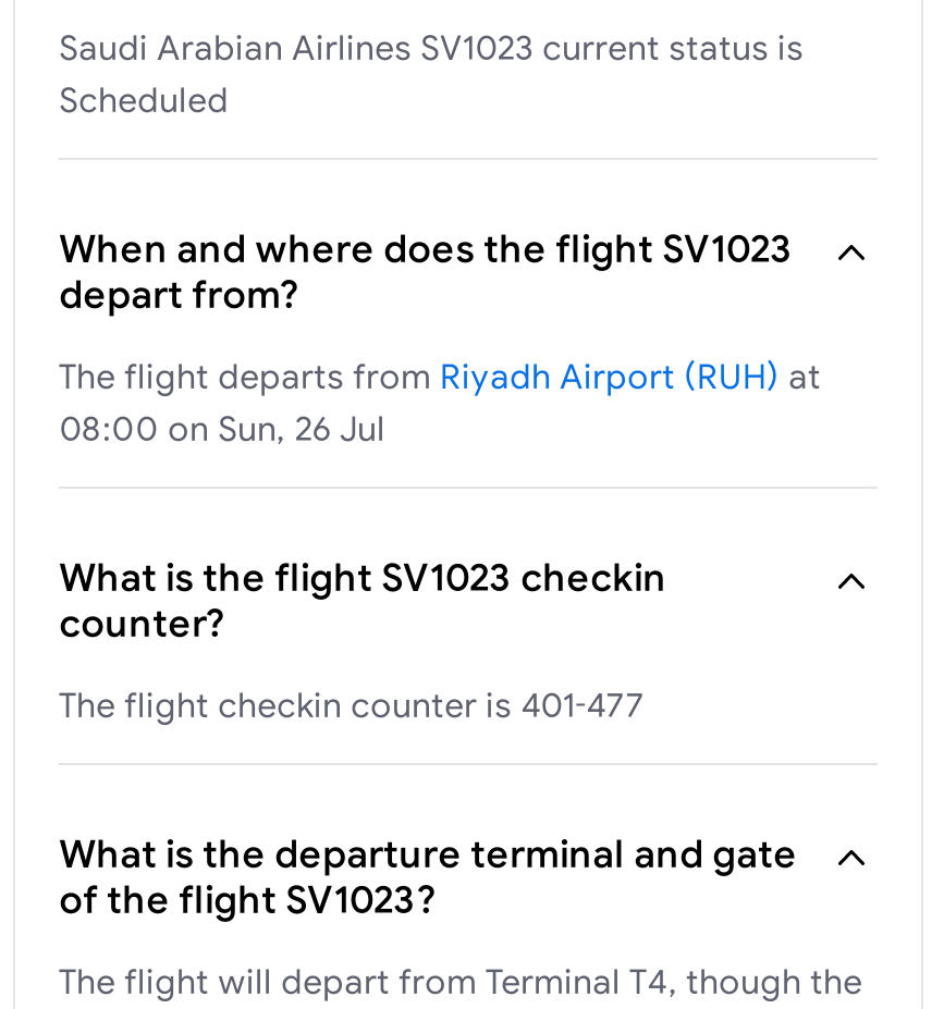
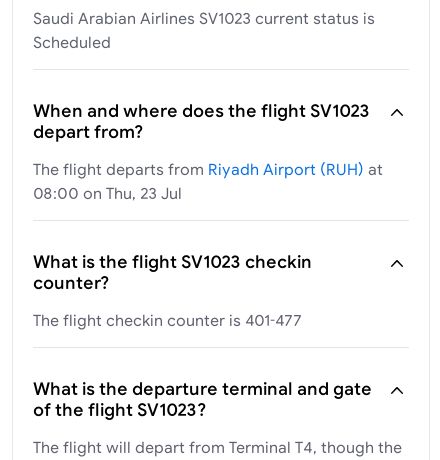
- 08:00 on Sun, 26 Jul
+ 08:00 on Thu, 23 Jul
